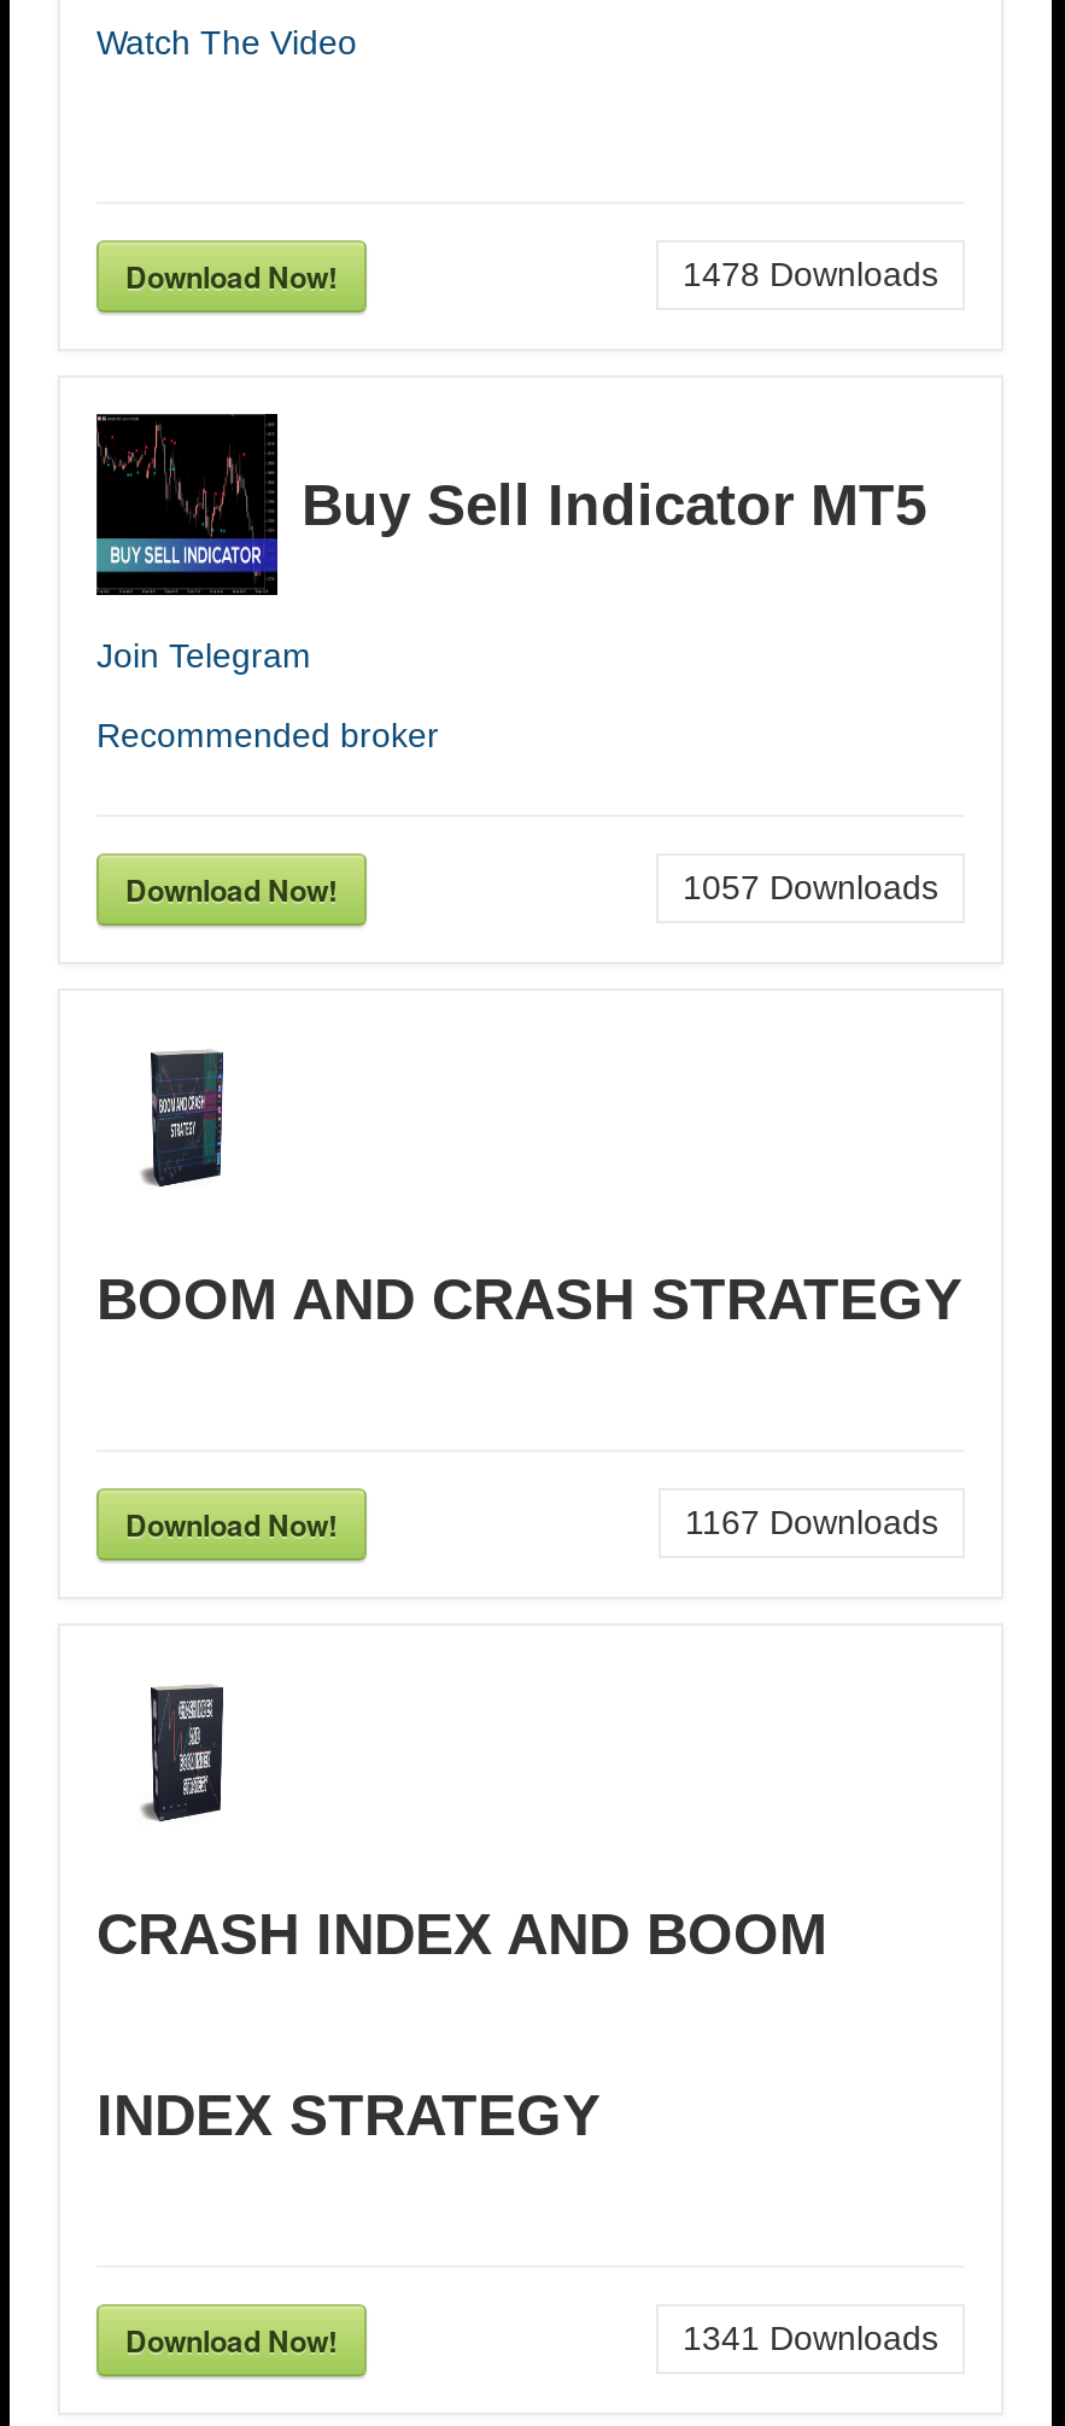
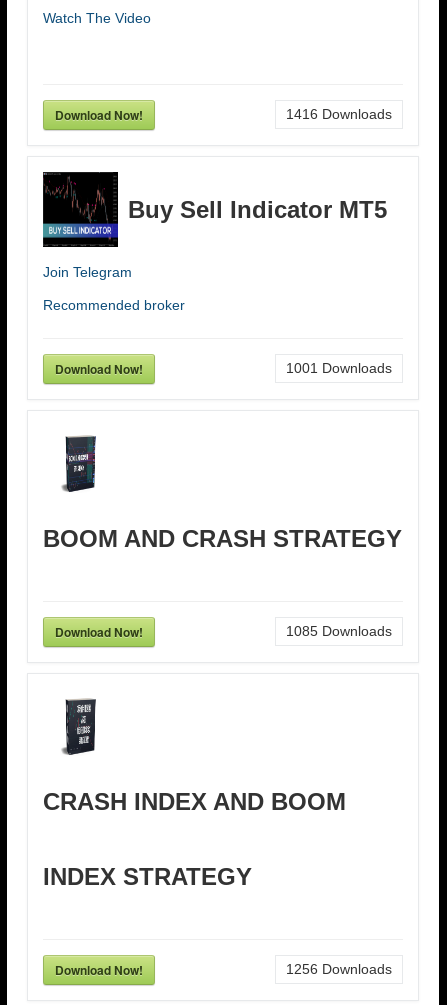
- 1478 Downloads
+ 1416 Downloads

- 1057 Downloads
+ 1001 Downloads

- 1167 Downloads
+ 1085 Downloads

- 1341 Downloads
+ 1256 Downloads
